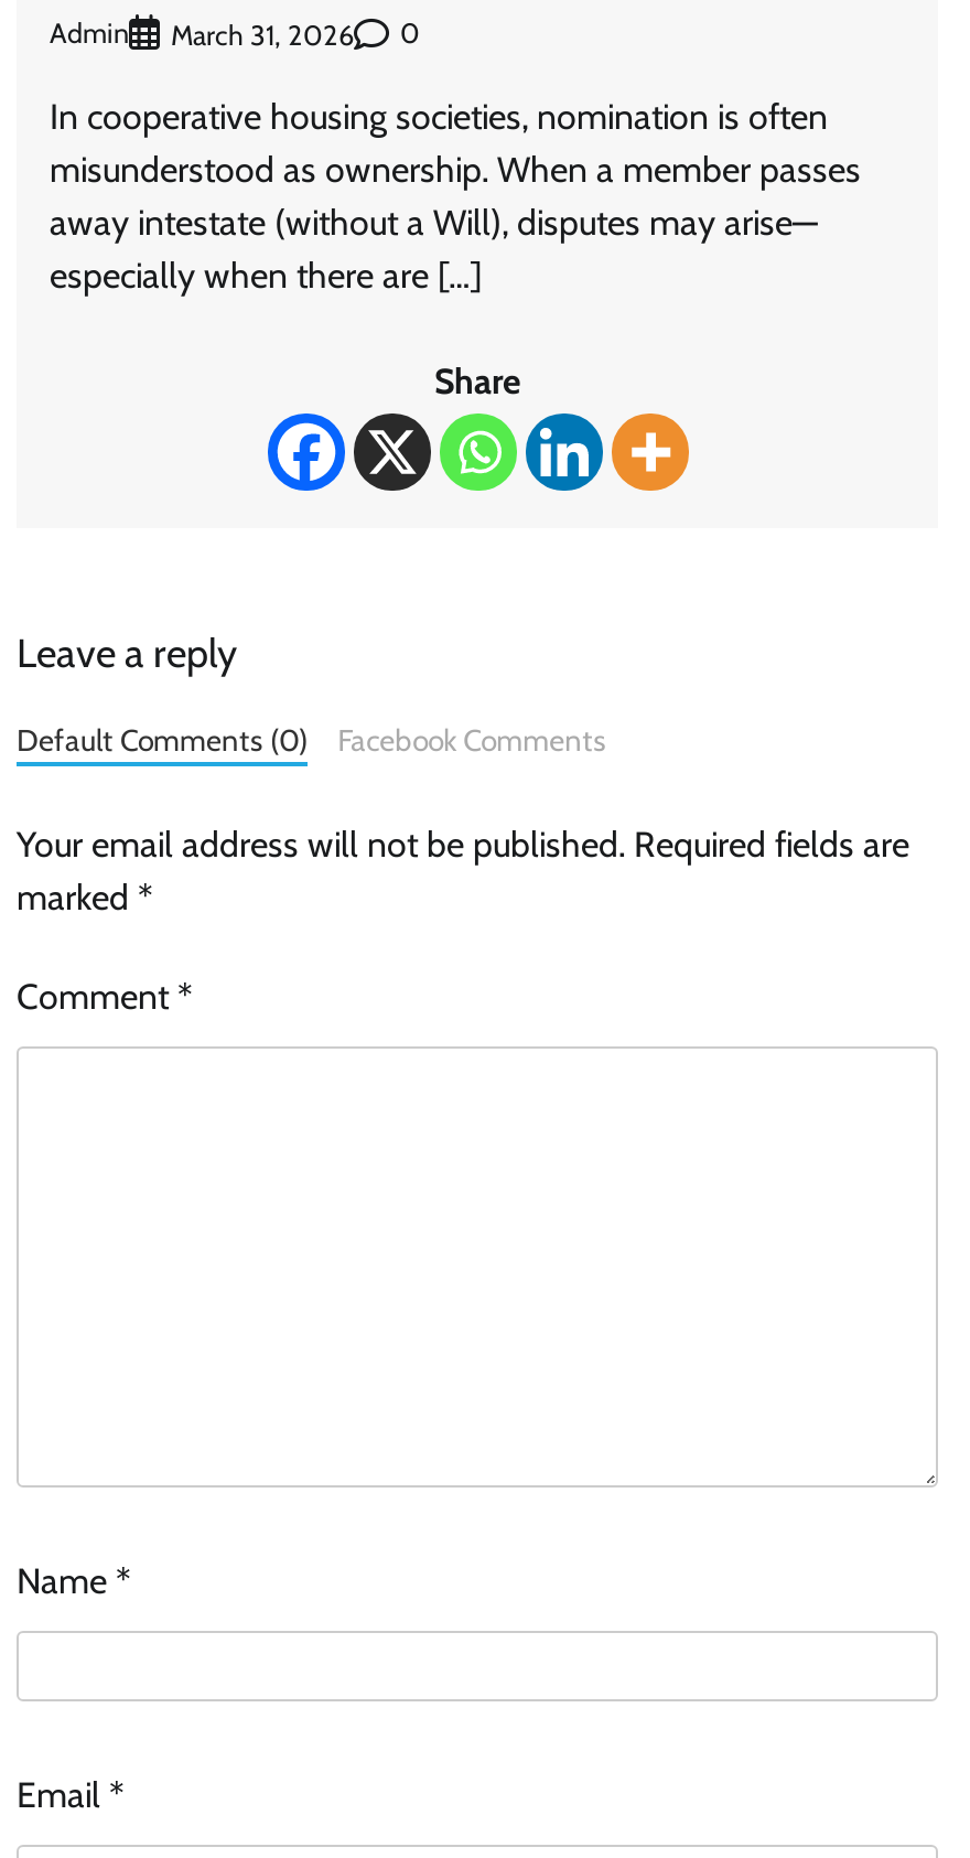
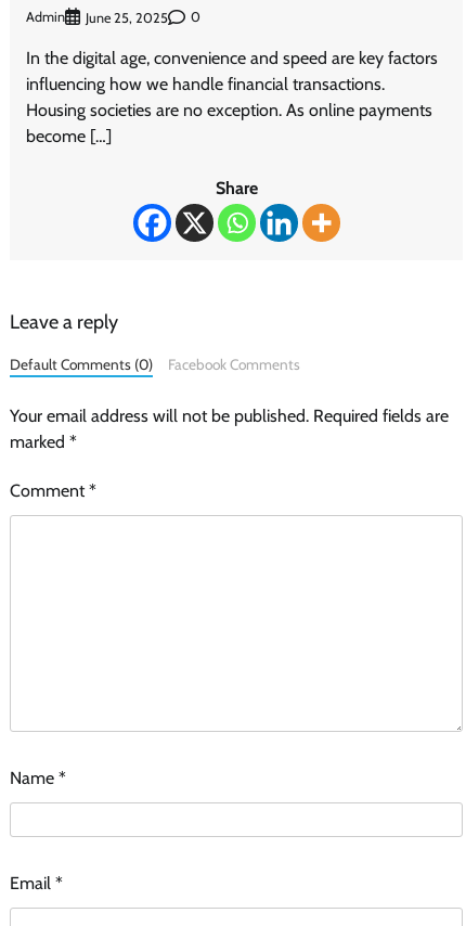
- March 31, 2026
+ June 25, 2025

- In cooperative housing societies, nomination is often
- misunderstood as ownership. When a member passes
- away intestate (without a Will), disputes may arise—
- especially when there are […]
+ In the digital age, convenience and speed are key factors
+ influencing how we handle financial transactions.
+ Housing societies are no exception. As online payments
+ become […]
